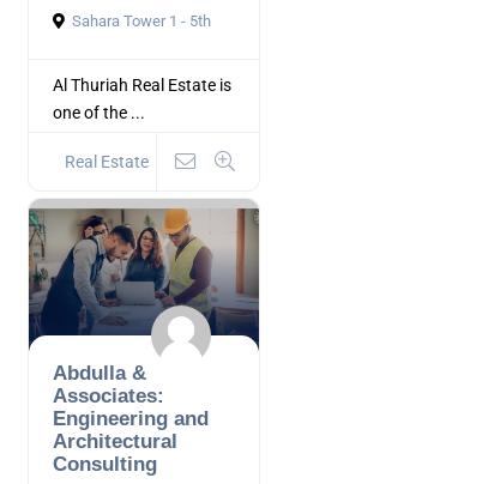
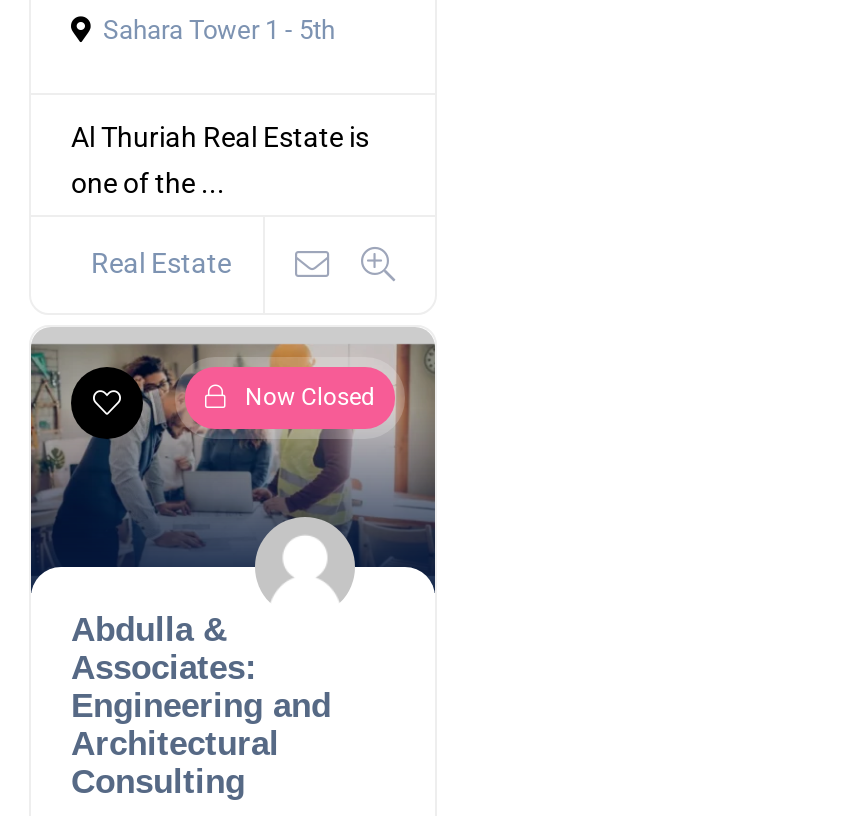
+ Now Closed

- [image]
+ [image]
